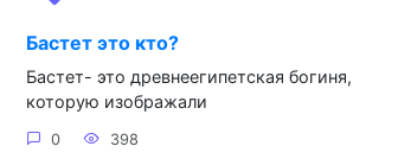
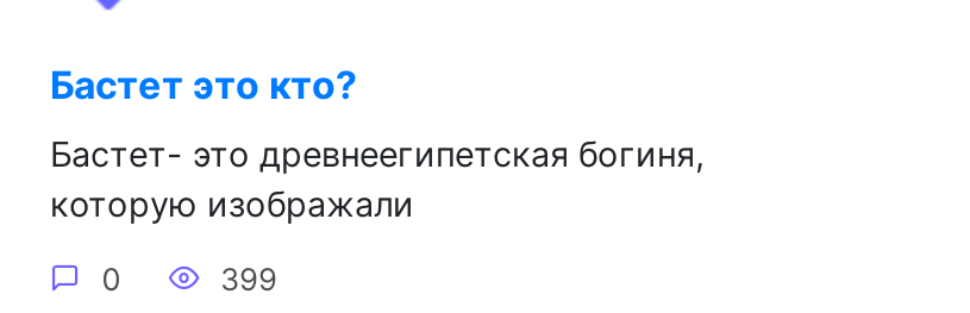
- 398
+ 399
